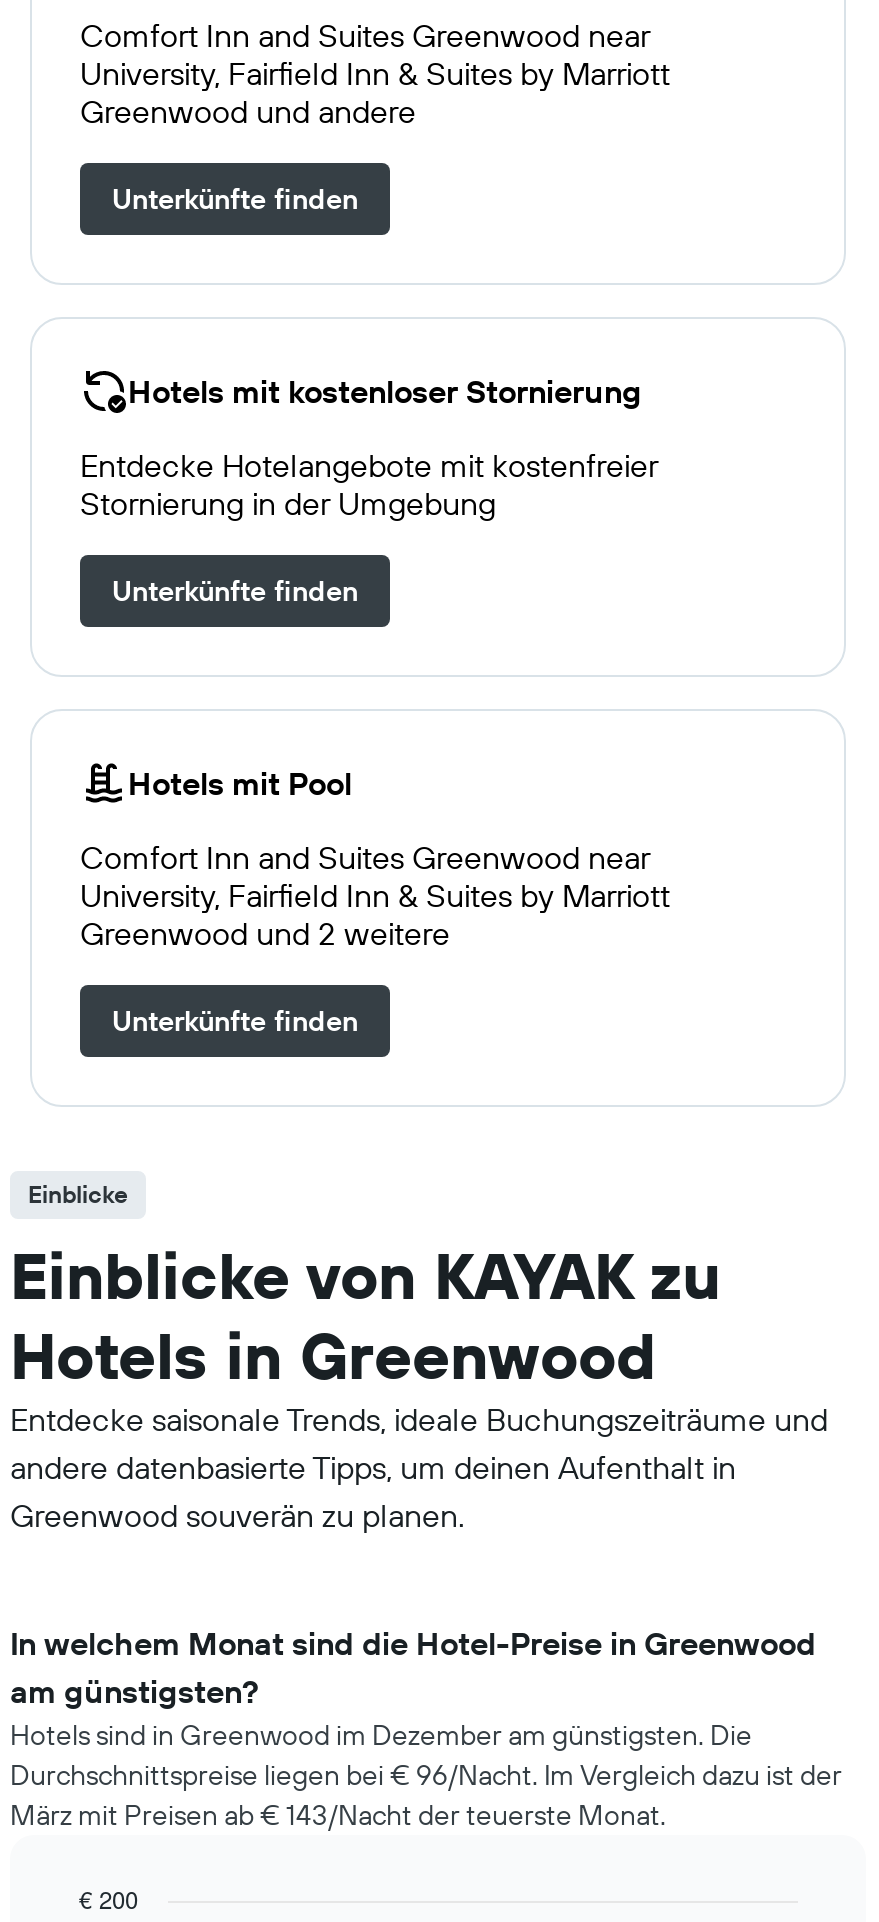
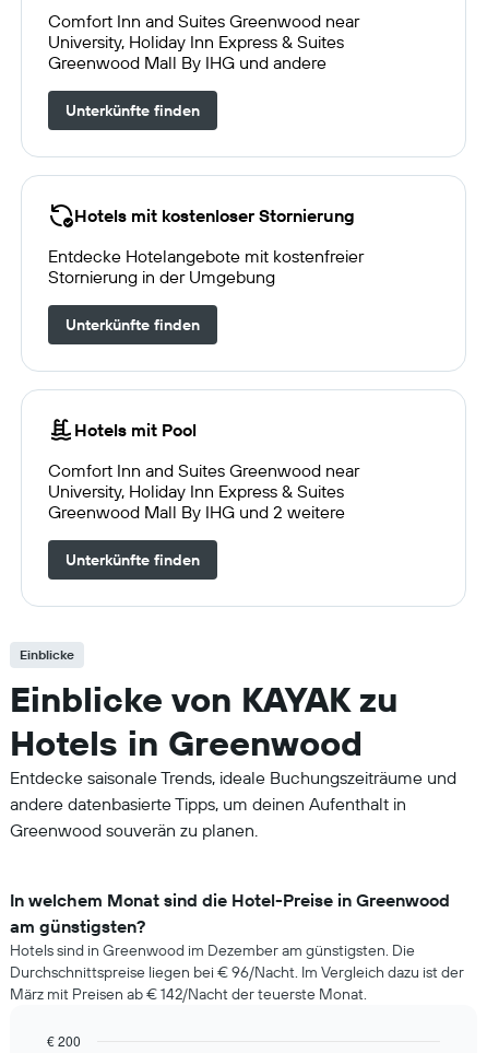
- University, Fairfield Inn & Suites by Marriott
- Greenwood und andere
+ University, Holiday Inn Express & Suites
+ Greenwood Mall By IHG und andere

- University, Fairfield Inn & Suites by Marriott
- Greenwood und 2 weitere
+ University, Holiday Inn Express & Suites
+ Greenwood Mall By IHG und 2 weitere

- März mit Preisen ab € 143/Nacht der teuerste Monat.
+ März mit Preisen ab € 142/Nacht der teuerste Monat.
